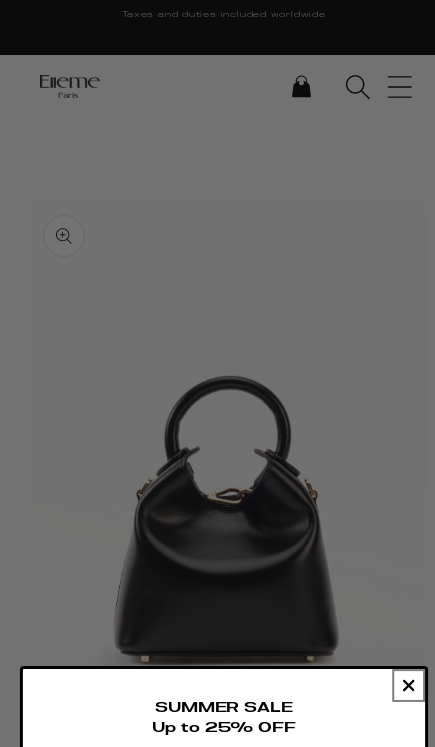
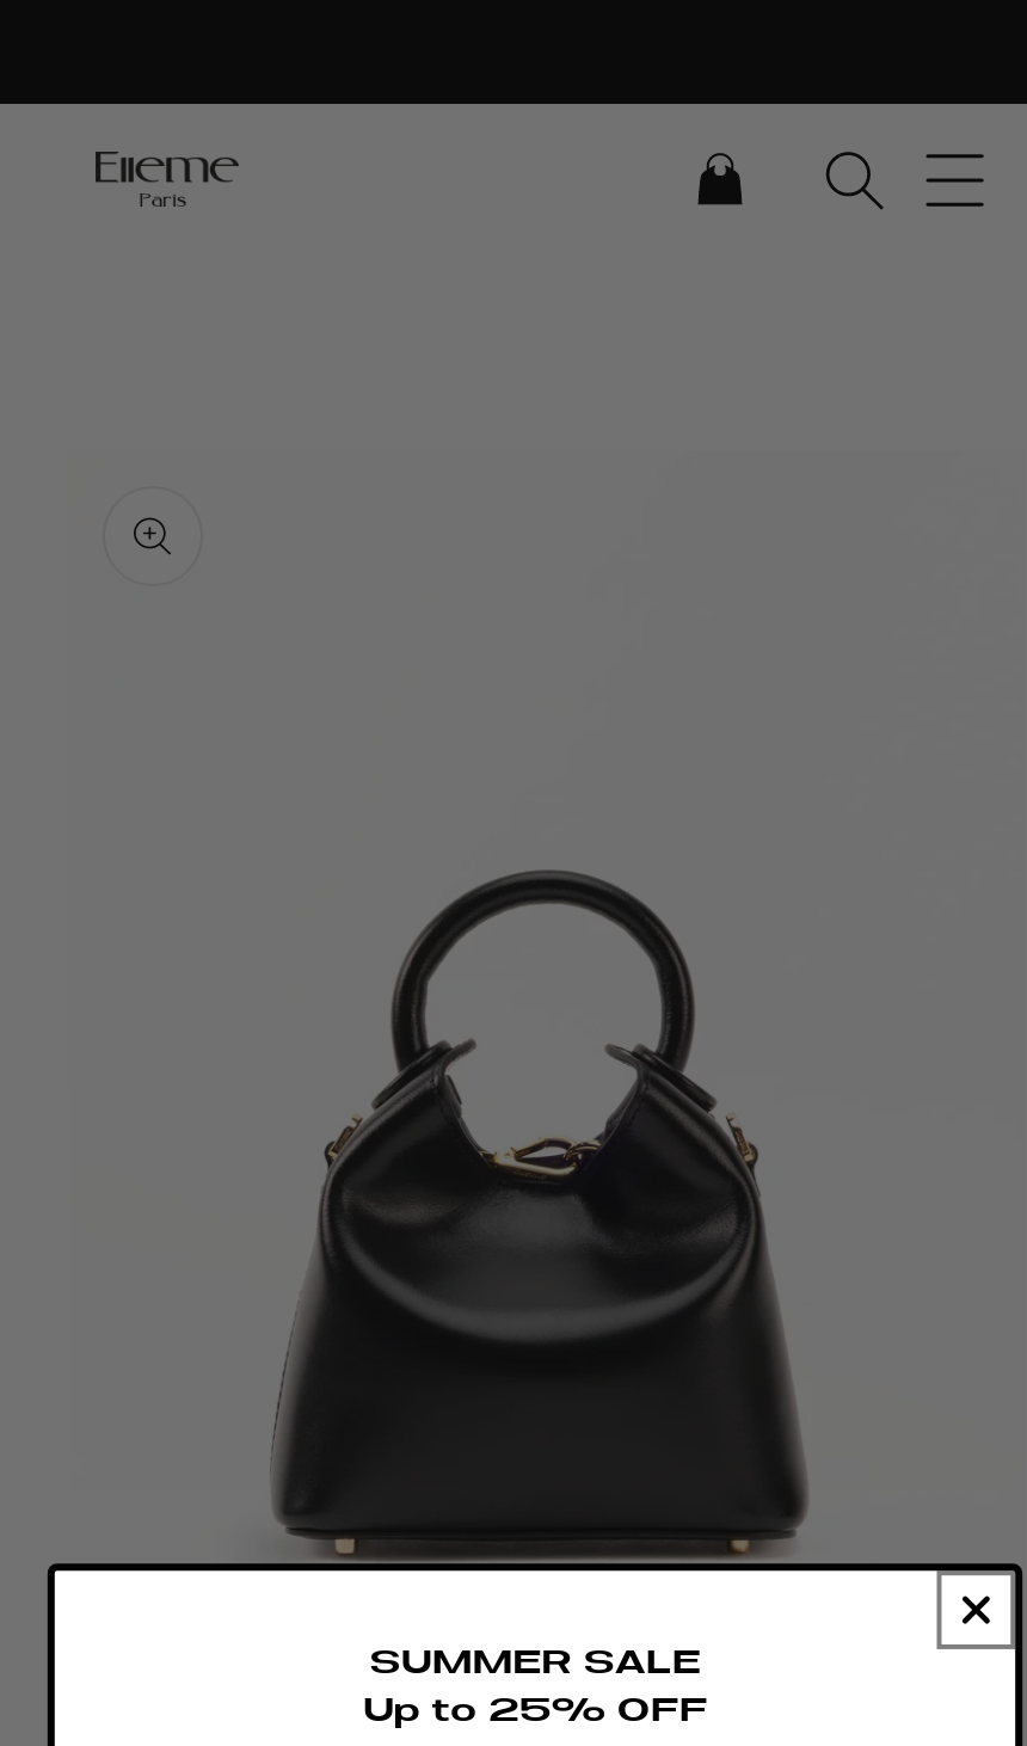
- Taxes and duties included worldwide
